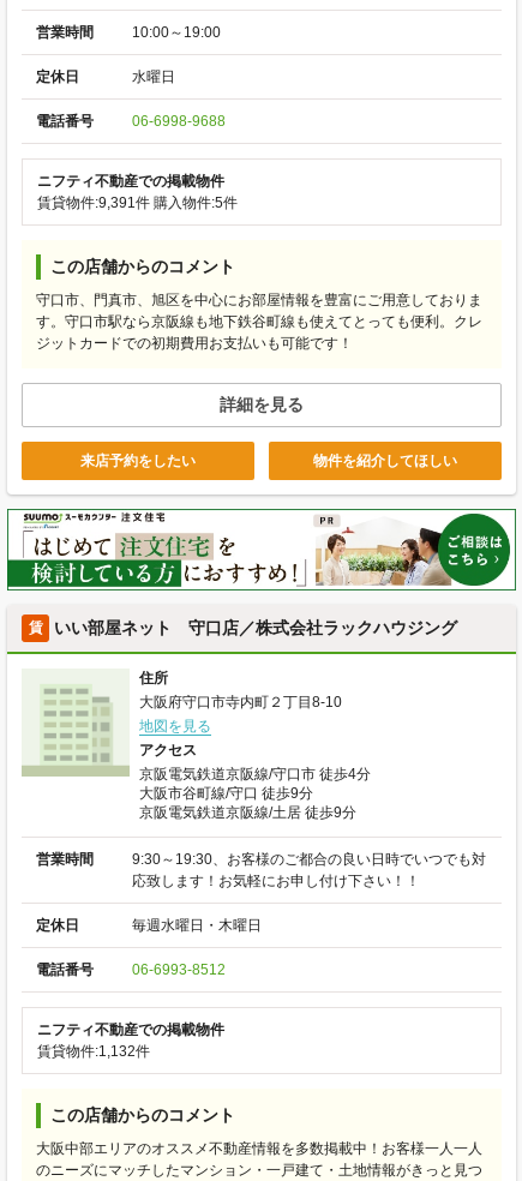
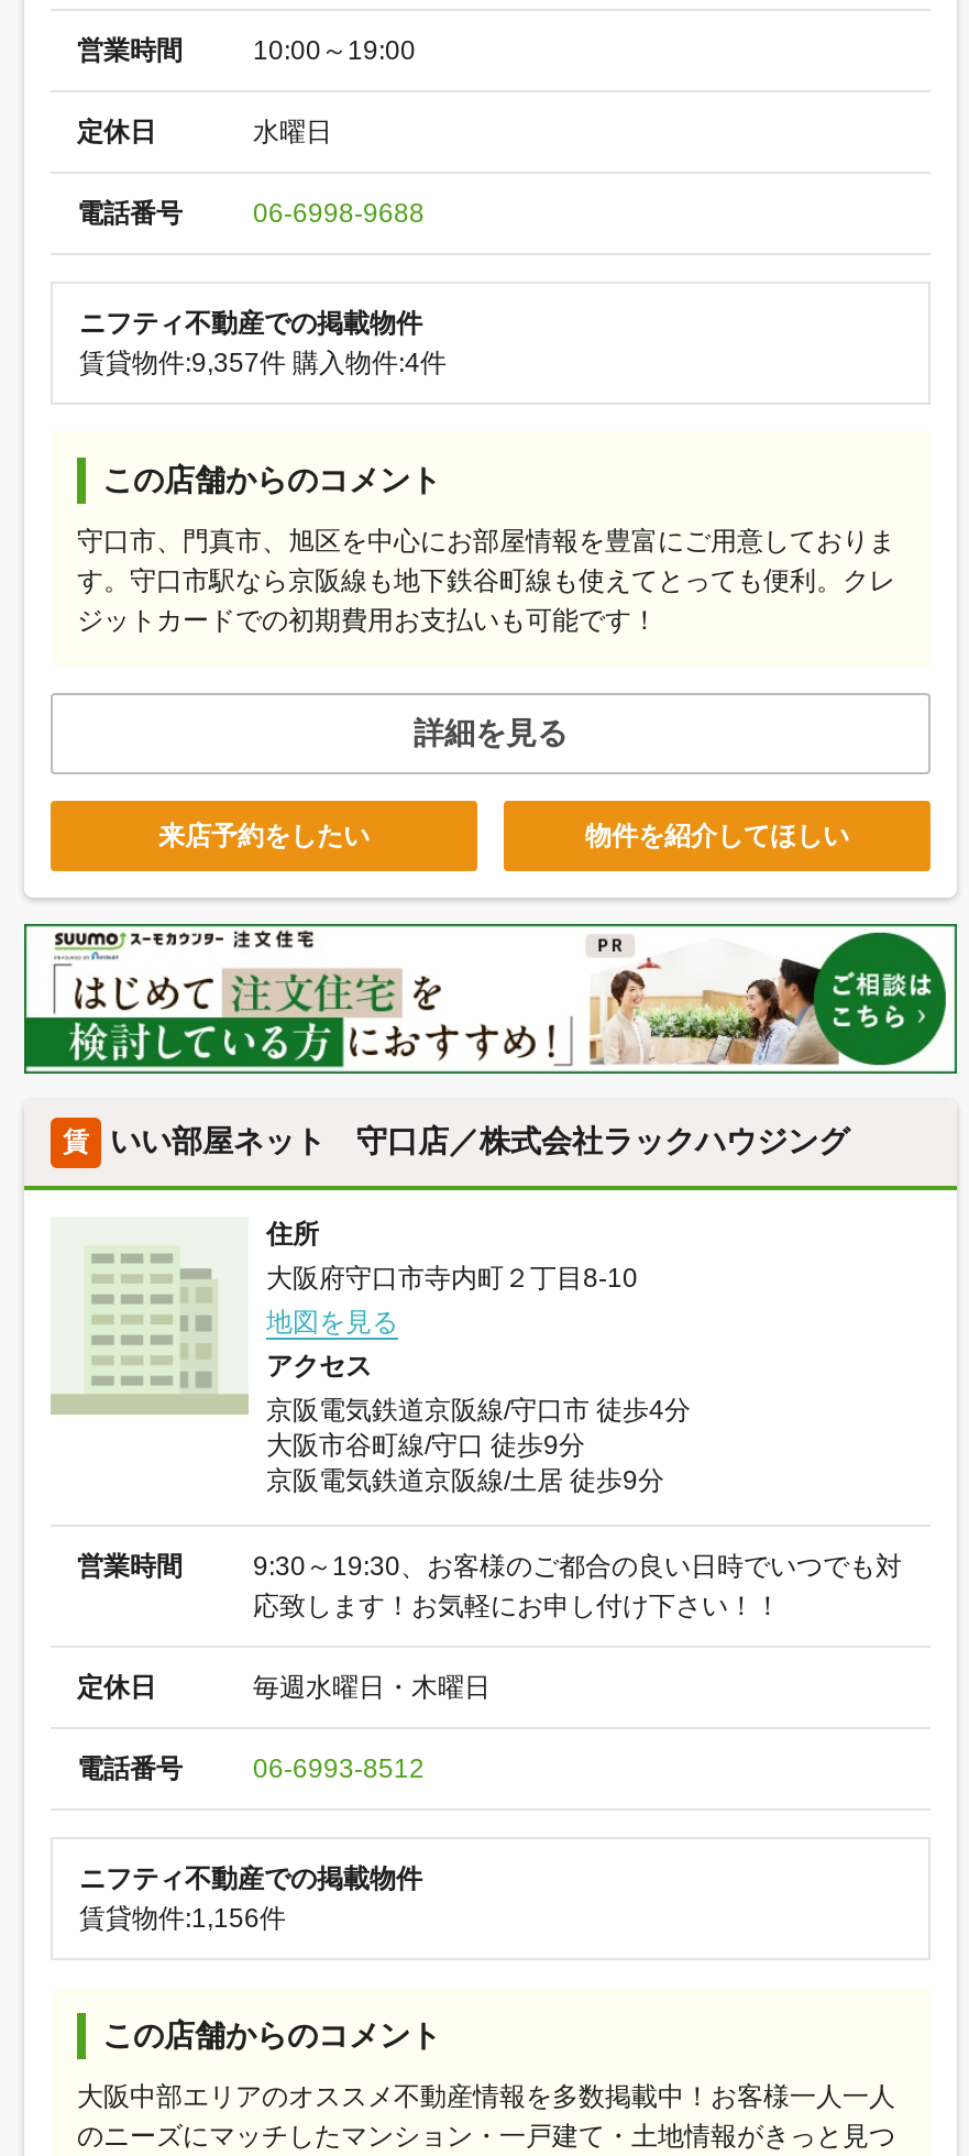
- 賃貸物件:9,391件購入物件:5件
+ 賃貸物件:9,357件購入物件:4件

- 賃貸物件:1,132件
+ 賃貸物件:1,156件
